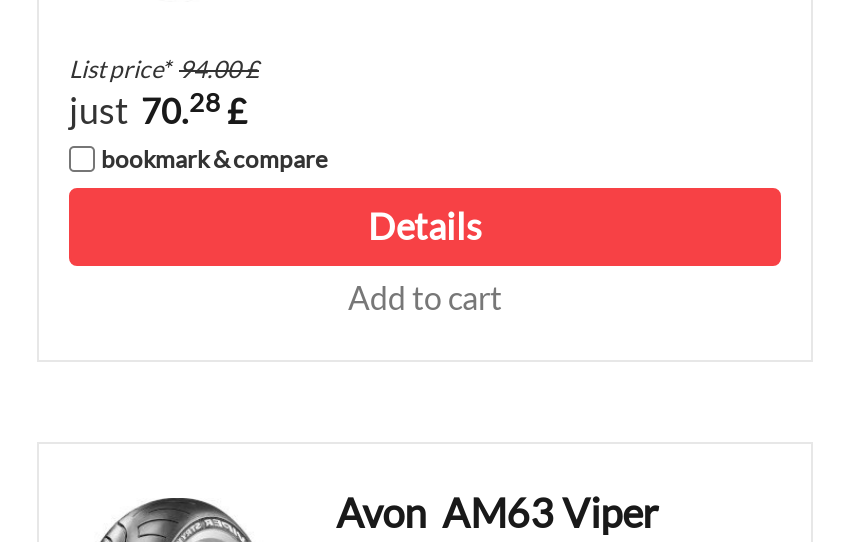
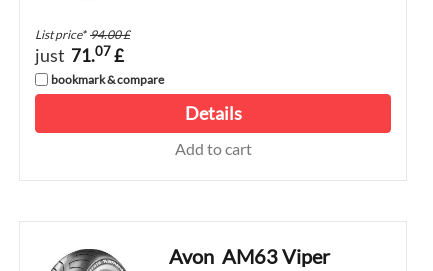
- just 70.28 £
+ just 71.07 £
